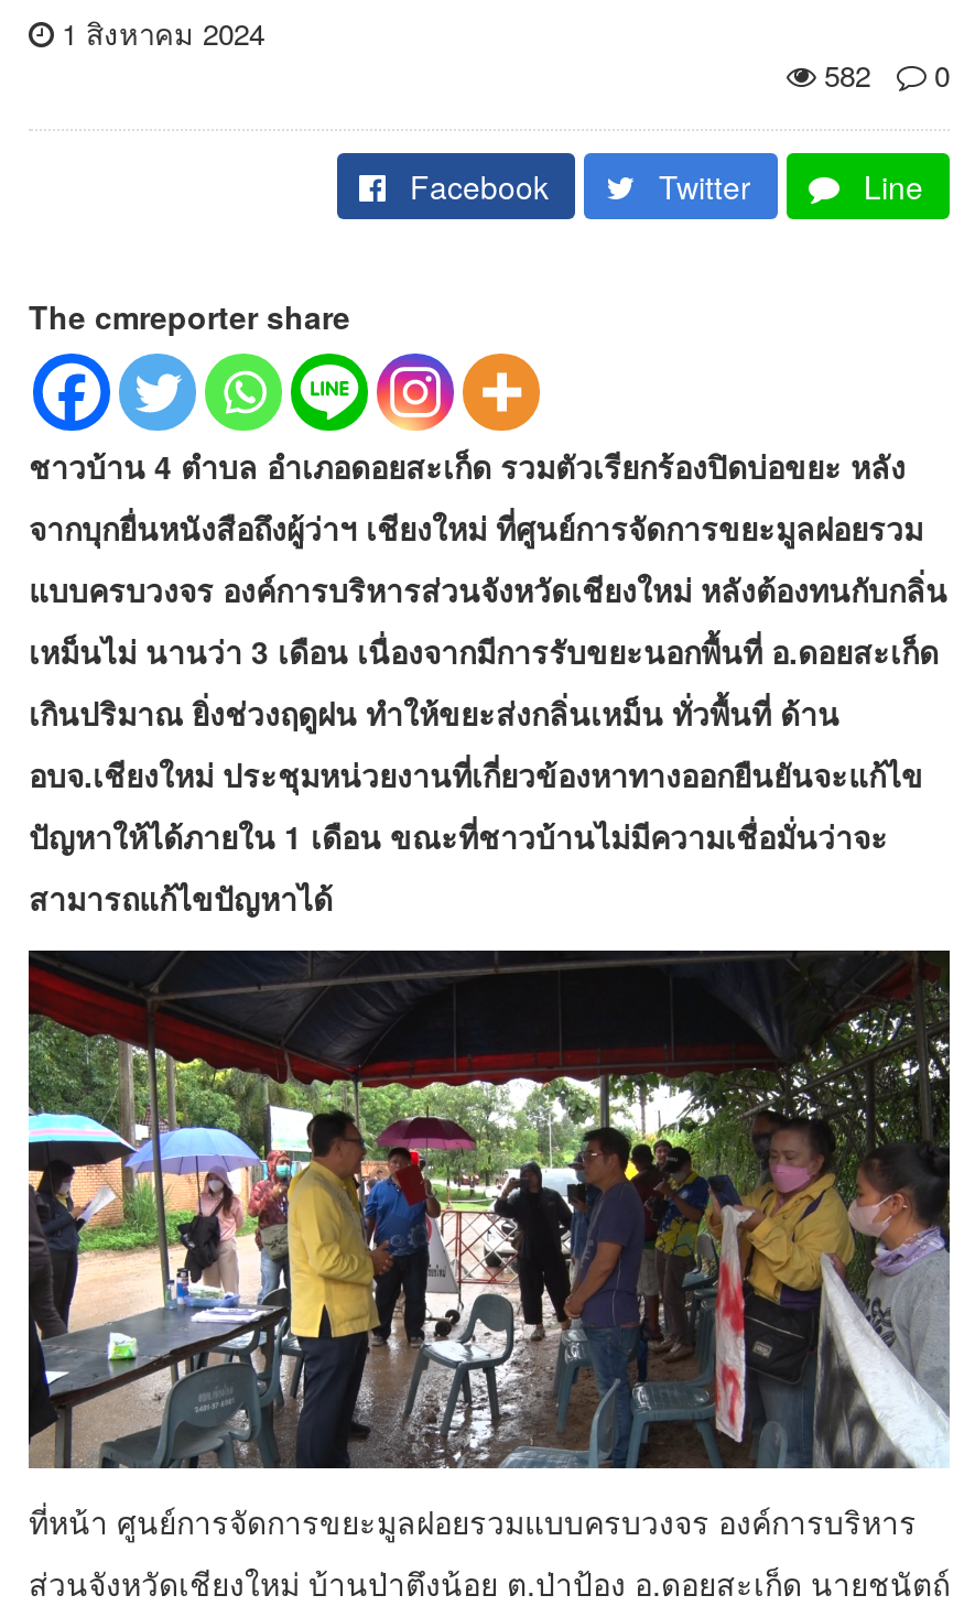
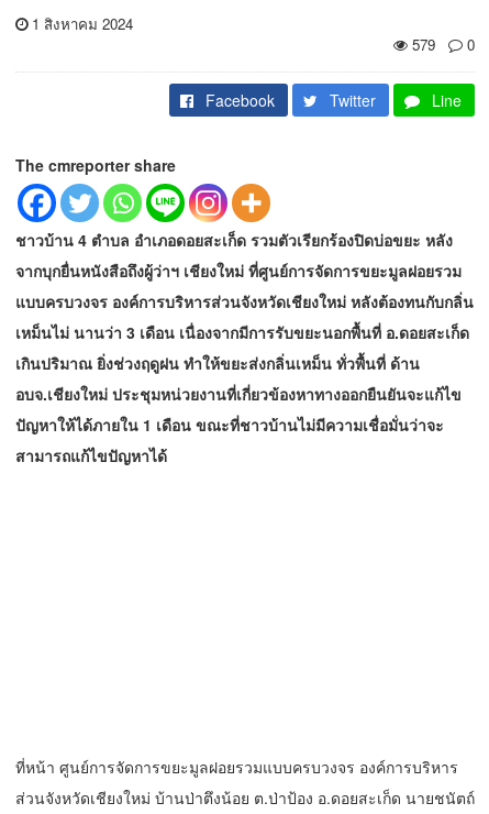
- 582 0
+ 579 0

- [image]
